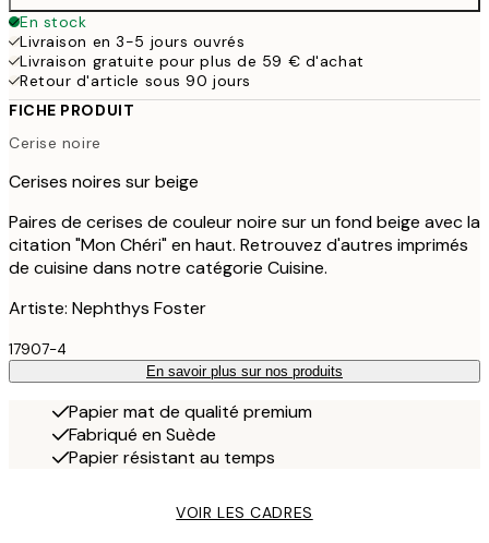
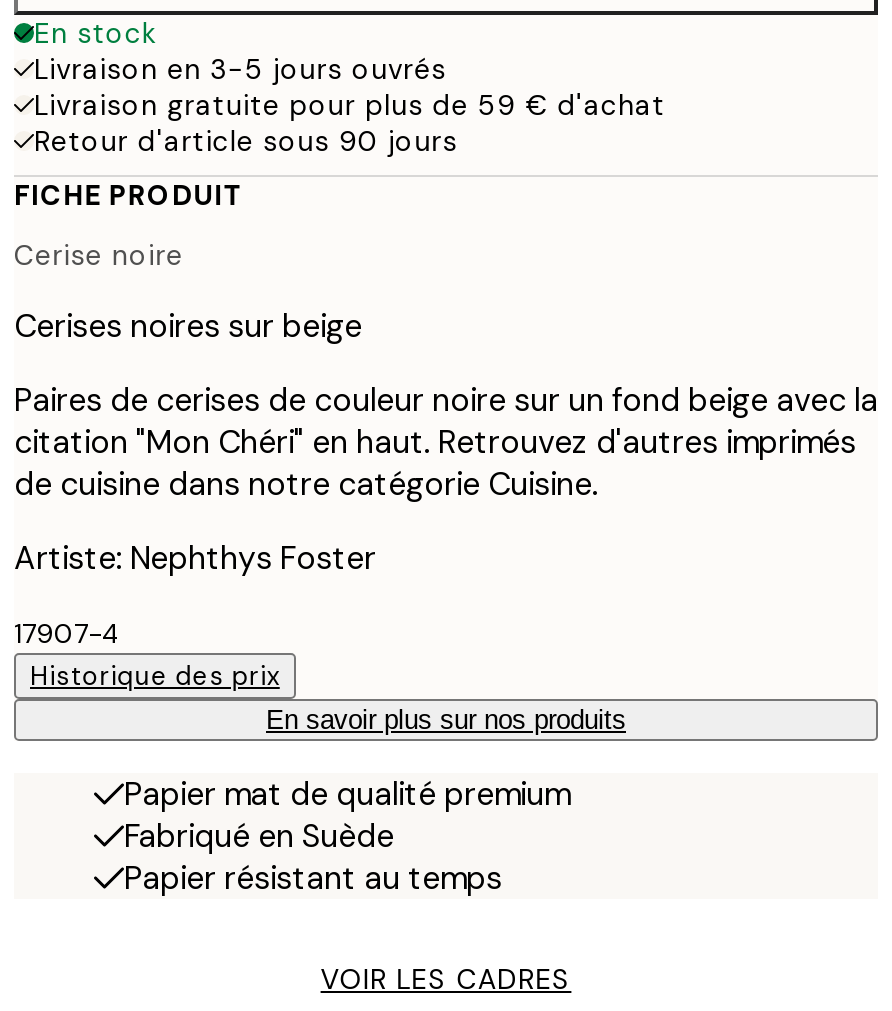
+ Historique des prix
